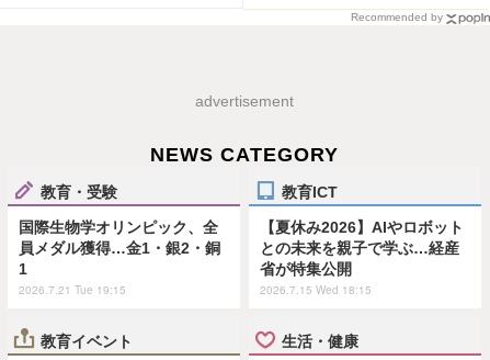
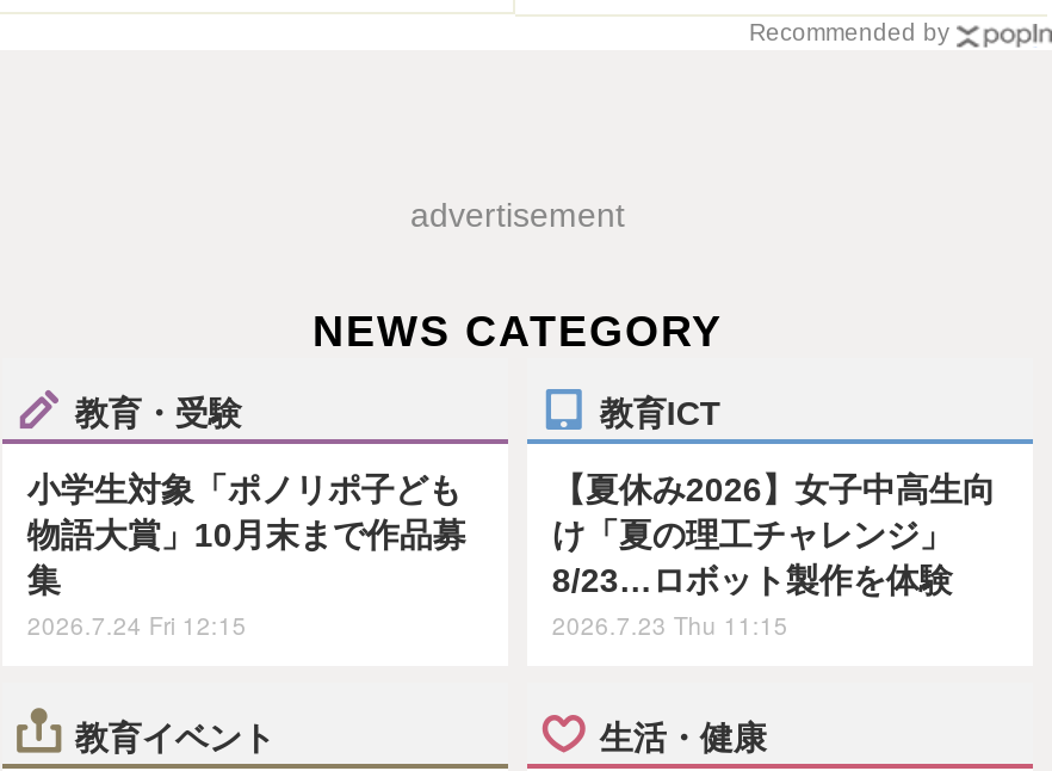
- 国際生物学オリンピック、全
- 員メダル獲得…金1・銀2・銅
- 1
- 2026.7.21 Tue 19:15
+ 小学生対象「ポノリポ子ども
+ 物語大賞」10月末まで作品募
+ 集
+ 2026.7.24 Fri 12:15

- 【夏休み2026】AIやロボット
- との未来を親子で学ぶ…経産
- 省が特集公開
- 2026.7.15 Wed 18:15
+ 【夏休み2026】女子中高生向
+ け「夏の理工チャレンジ」
+ 8/23…ロボット製作を体験
+ 2026.7.23 Thu 11:15
